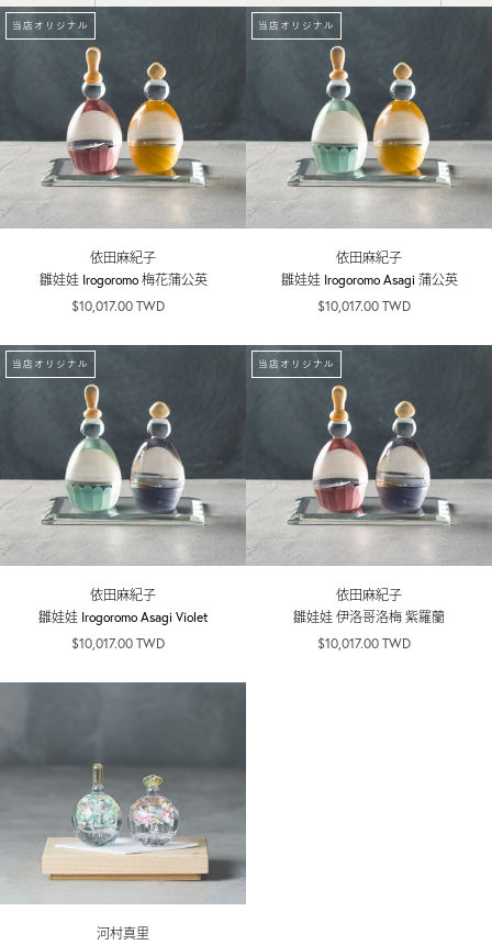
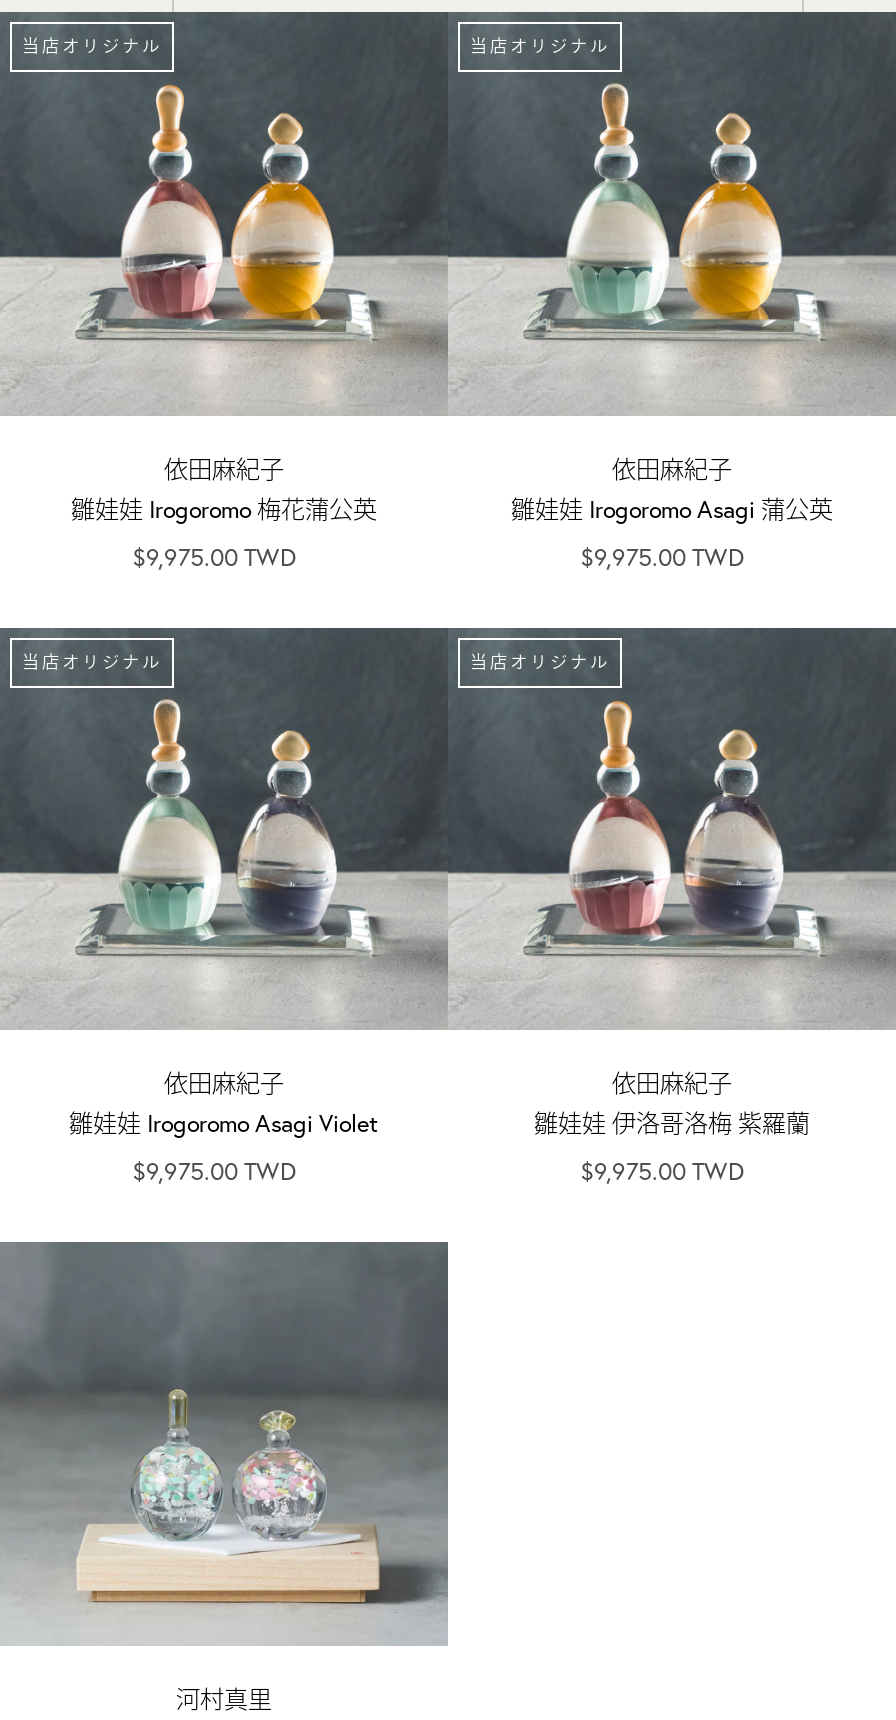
- $10,017.00 TWD
+ $9,975.00 TWD

- $10,017.00 TWD
+ $9,975.00 TWD

- $10,017.00 TWD
+ $9,975.00 TWD

- $10,017.00 TWD
+ $9,975.00 TWD
